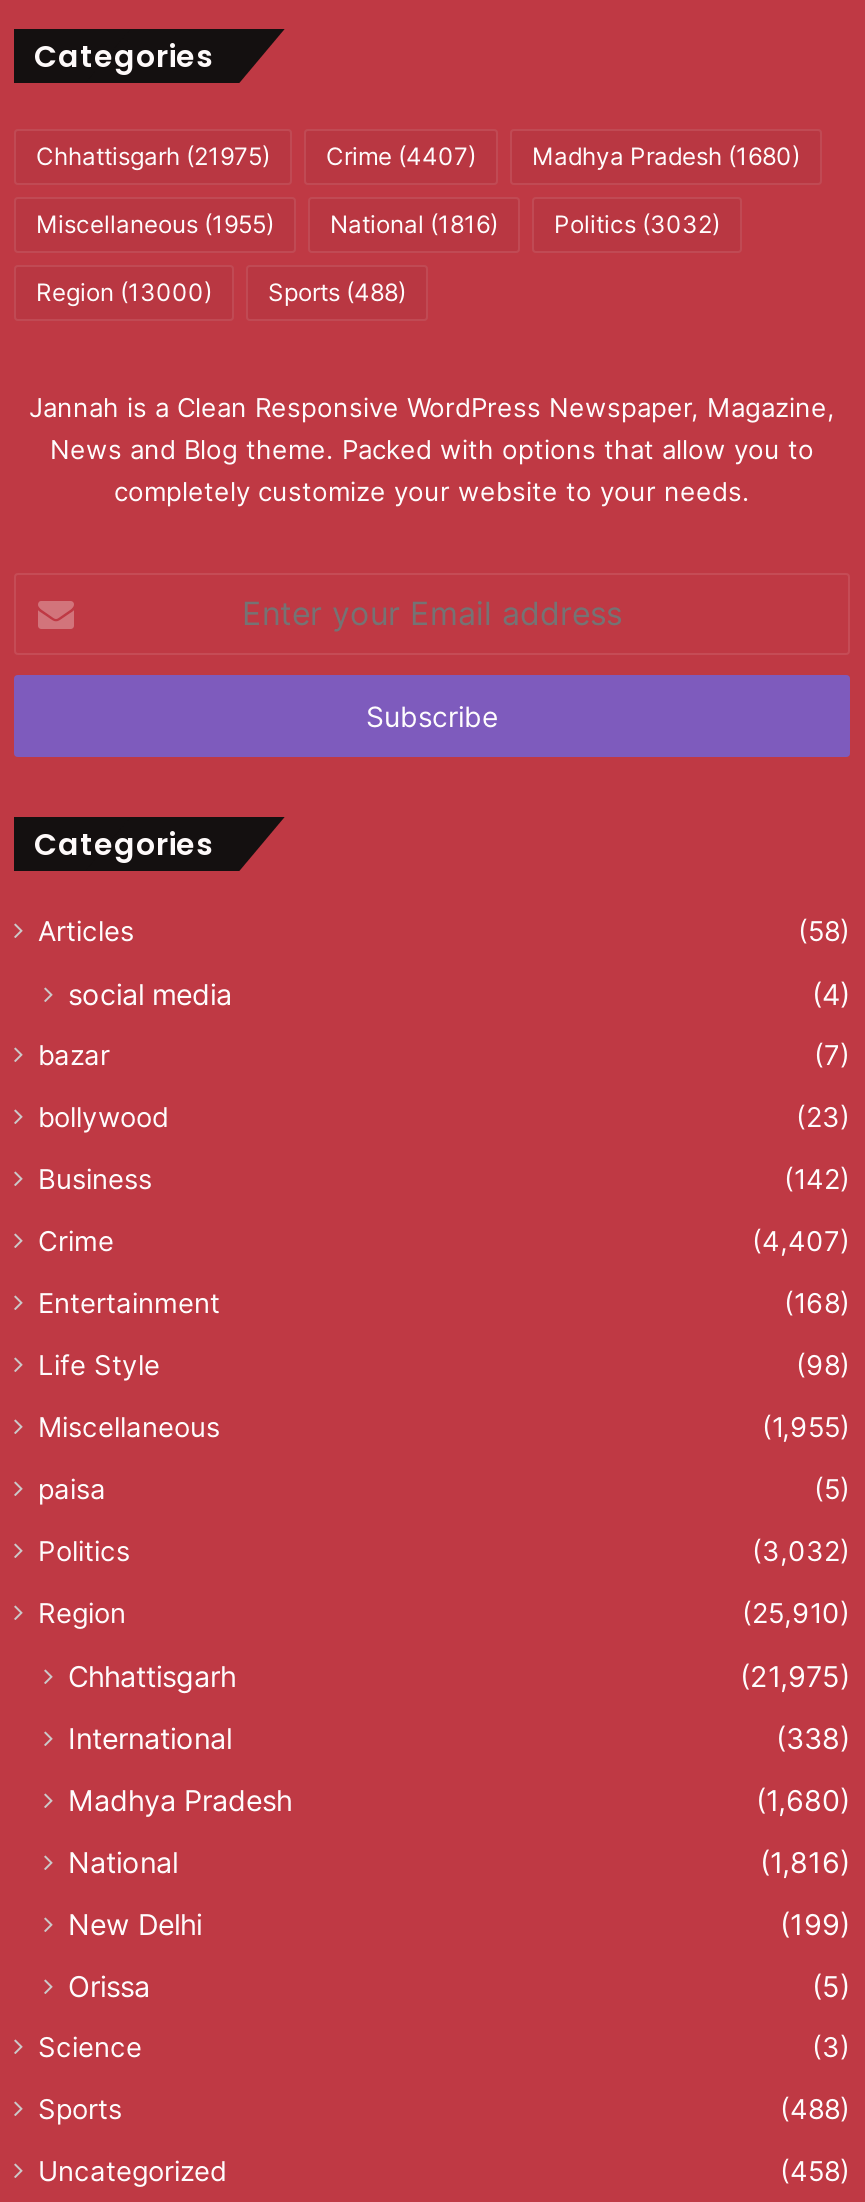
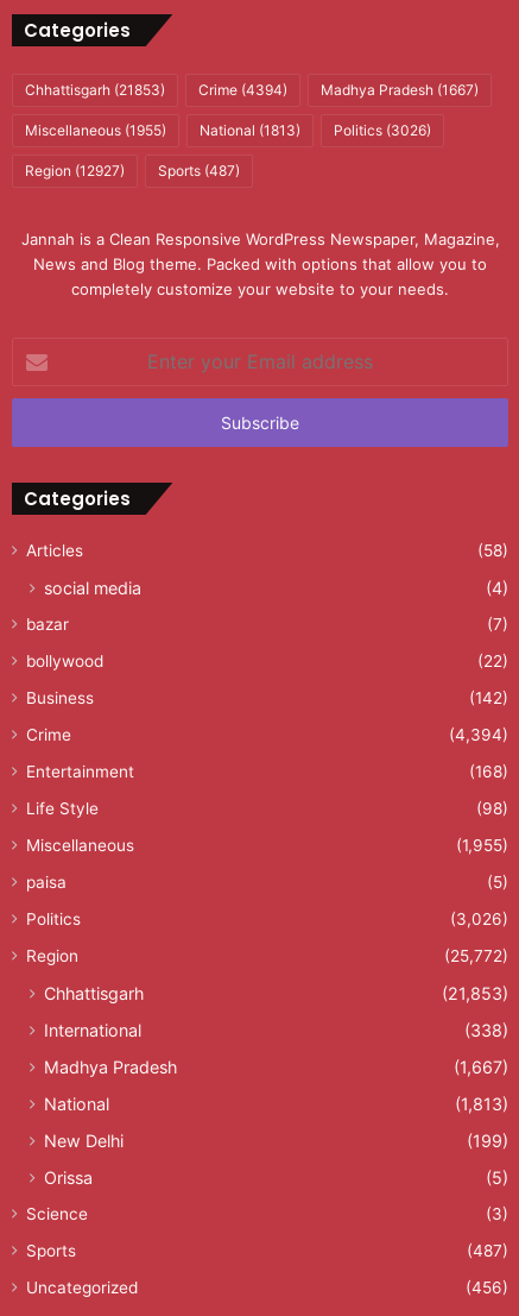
- Chhattisgarh (21975)
+ Chhattisgarh (21853)

- Crime (4407)
+ Crime (4394)

- Madhya Pradesh (1680)
+ Madhya Pradesh (1667)

- National (1816)
+ National (1813)

- Politics (3032)
+ Politics (3026)

- Region (13000)
+ Region (12927)

- Sports (488)
+ Sports (487)

- (23)
+ (22)

- (4,407)
+ (4,394)

- (3,032)
+ (3,026)

- (25,910)
+ (25,772)

- (21,975)
+ (21,853)

- (1,680)
+ (1,667)

- (1,816)
+ (1,813)

- (488)
+ (487)

- (458)
+ (456)
